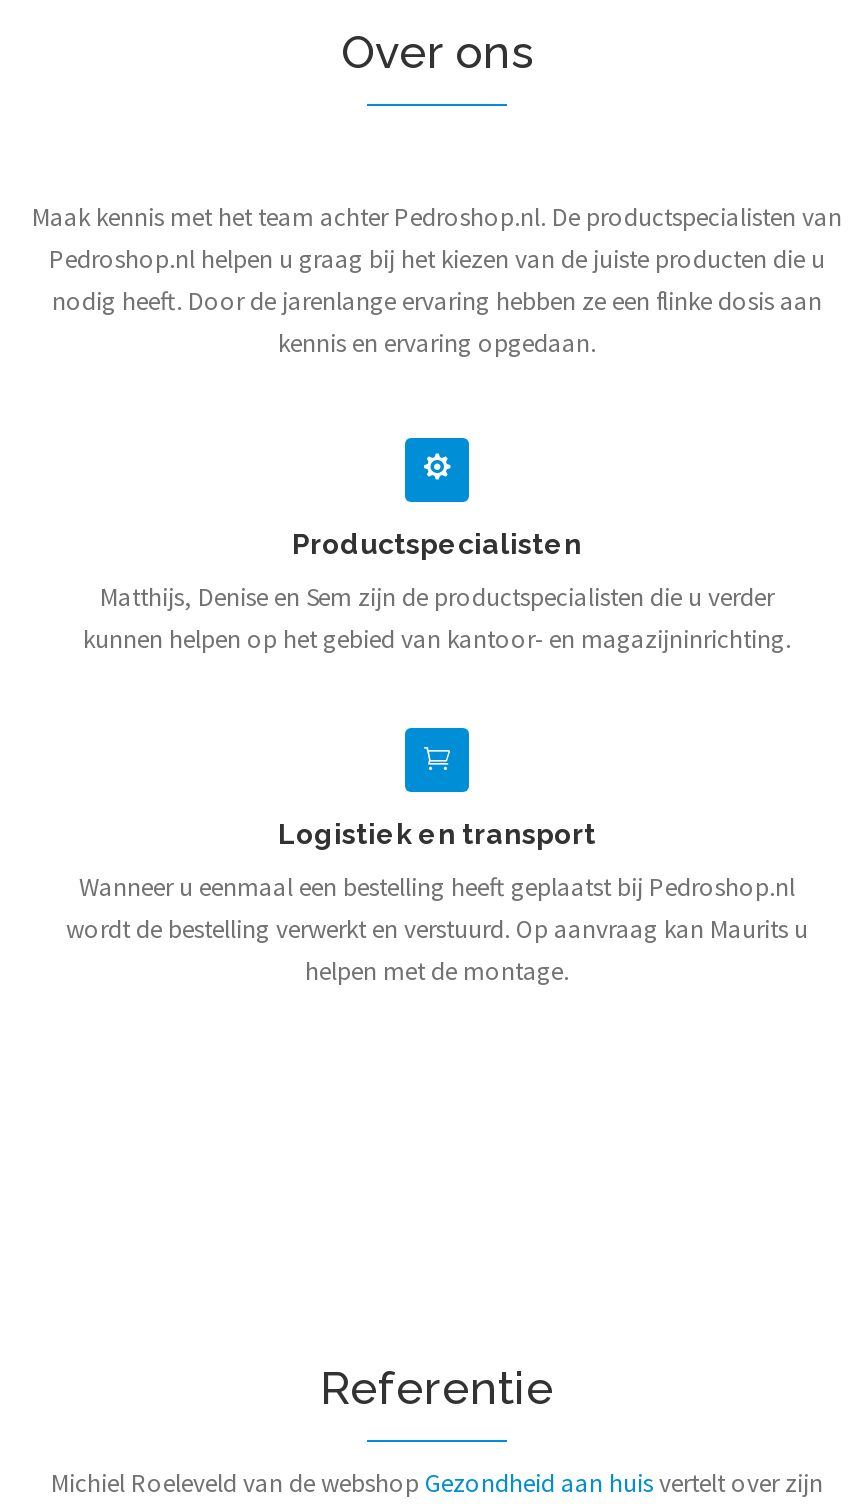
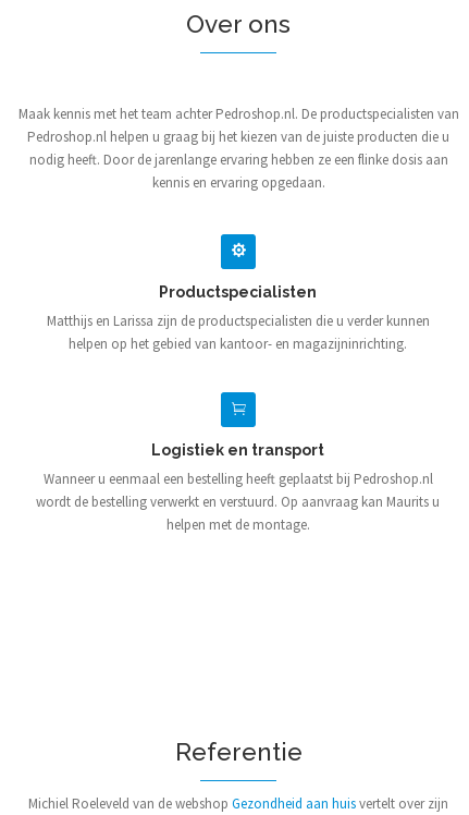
- Matthijs, Denise en Sem zijn de productspecialisten die u verder
- kunnen helpen op het gebied van kantoor- en magazijninrichting.
+ Matthijs en Larissa zijn de productspecialisten die u verder kunnen
+ helpen op het gebied van kantoor- en magazijninrichting.
